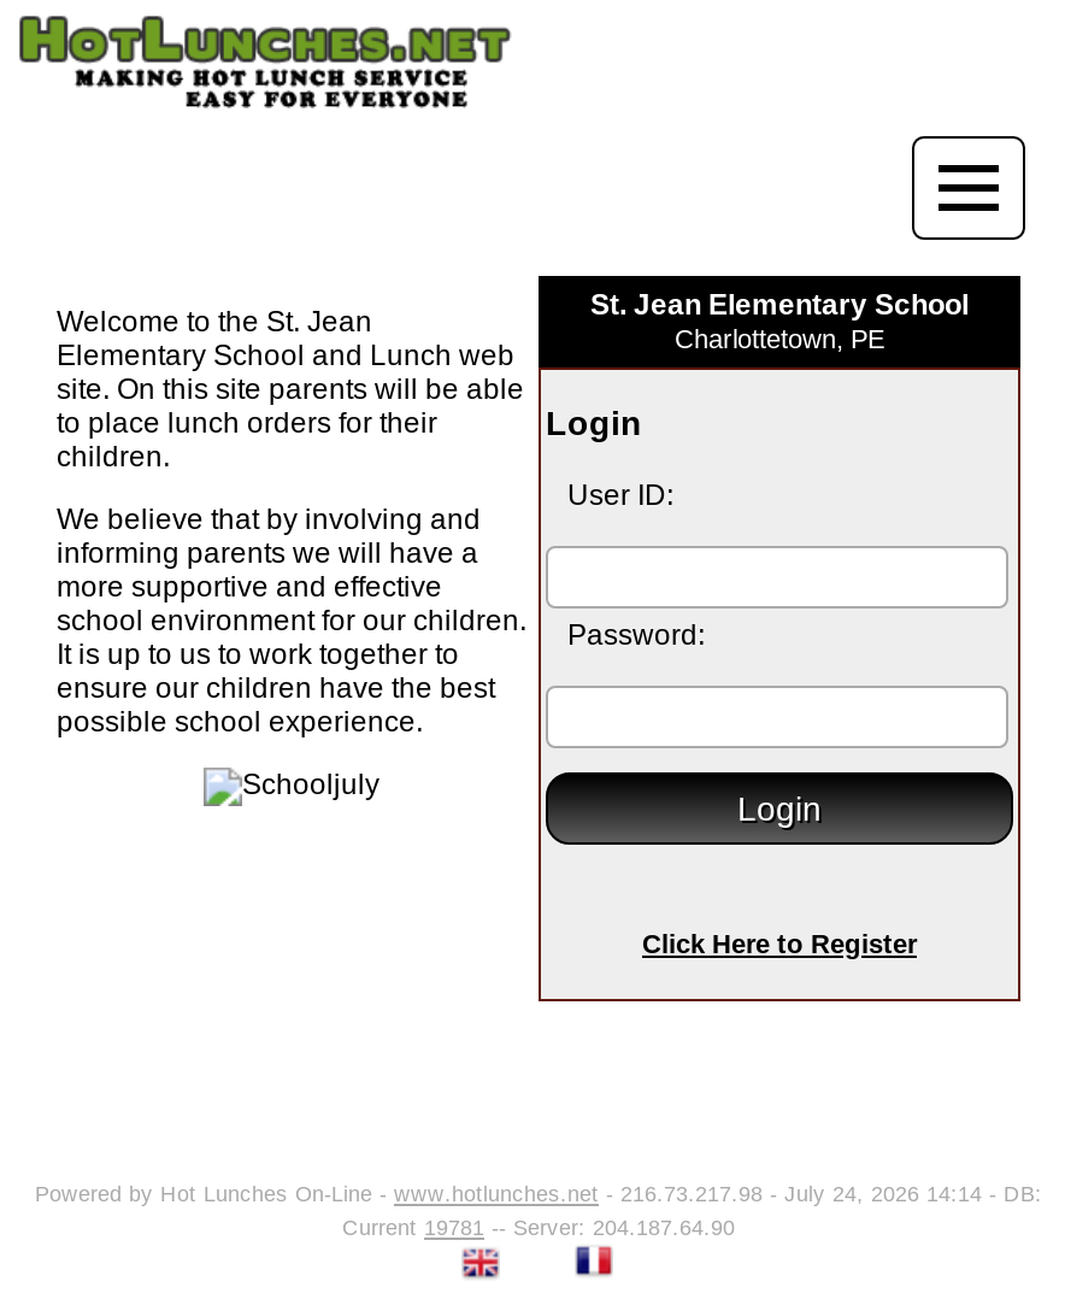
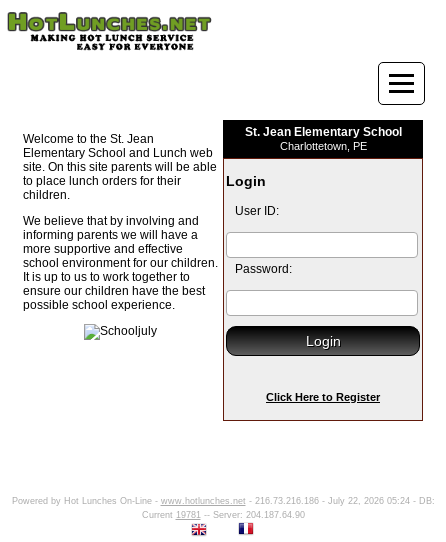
- Powered by Hot Lunches On-Line - www.hotlunches.net - 216.73.217.98 - July 24, 2026 14:14 - DB:
+ Powered by Hot Lunches On-Line - www.hotlunches.net - 216.73.216.186 - July 22, 2026 05:24 - DB:
